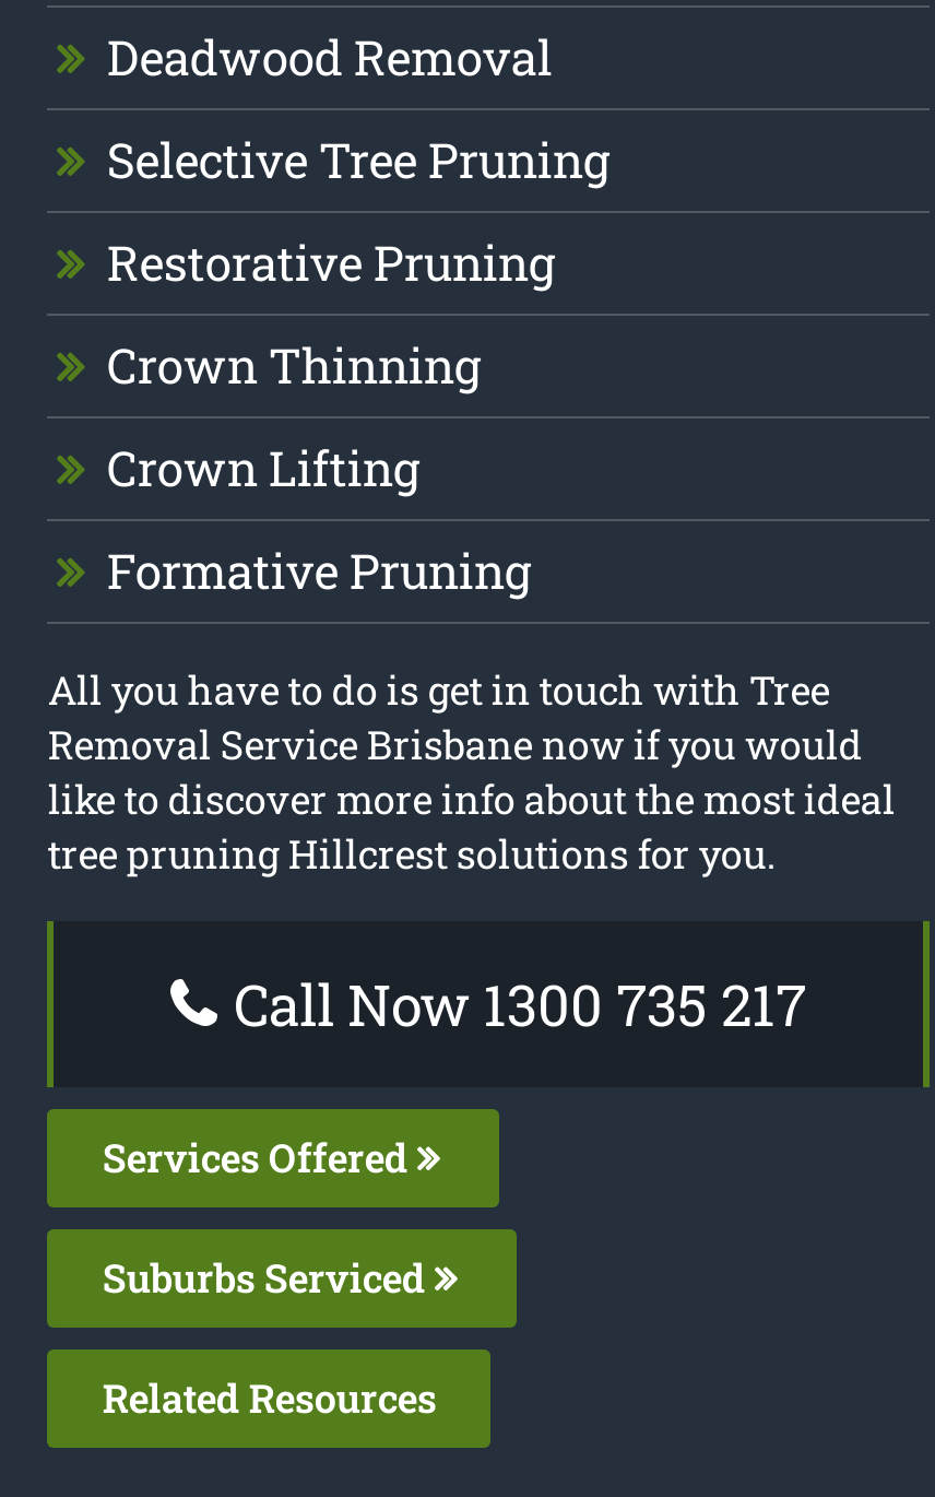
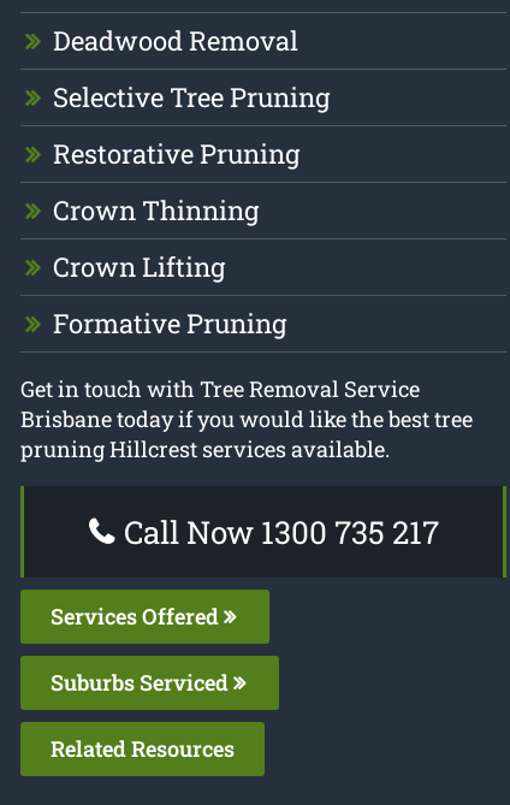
- All you have to do is get in touch with Tree
- Removal Service Brisbane now if you would
- like to discover more info about the most ideal
- tree pruning Hillcrest solutions for you.
+ Get in touch with Tree Removal Service
+ Brisbane today if you would like the best tree
+ pruning Hillcrest services available.
